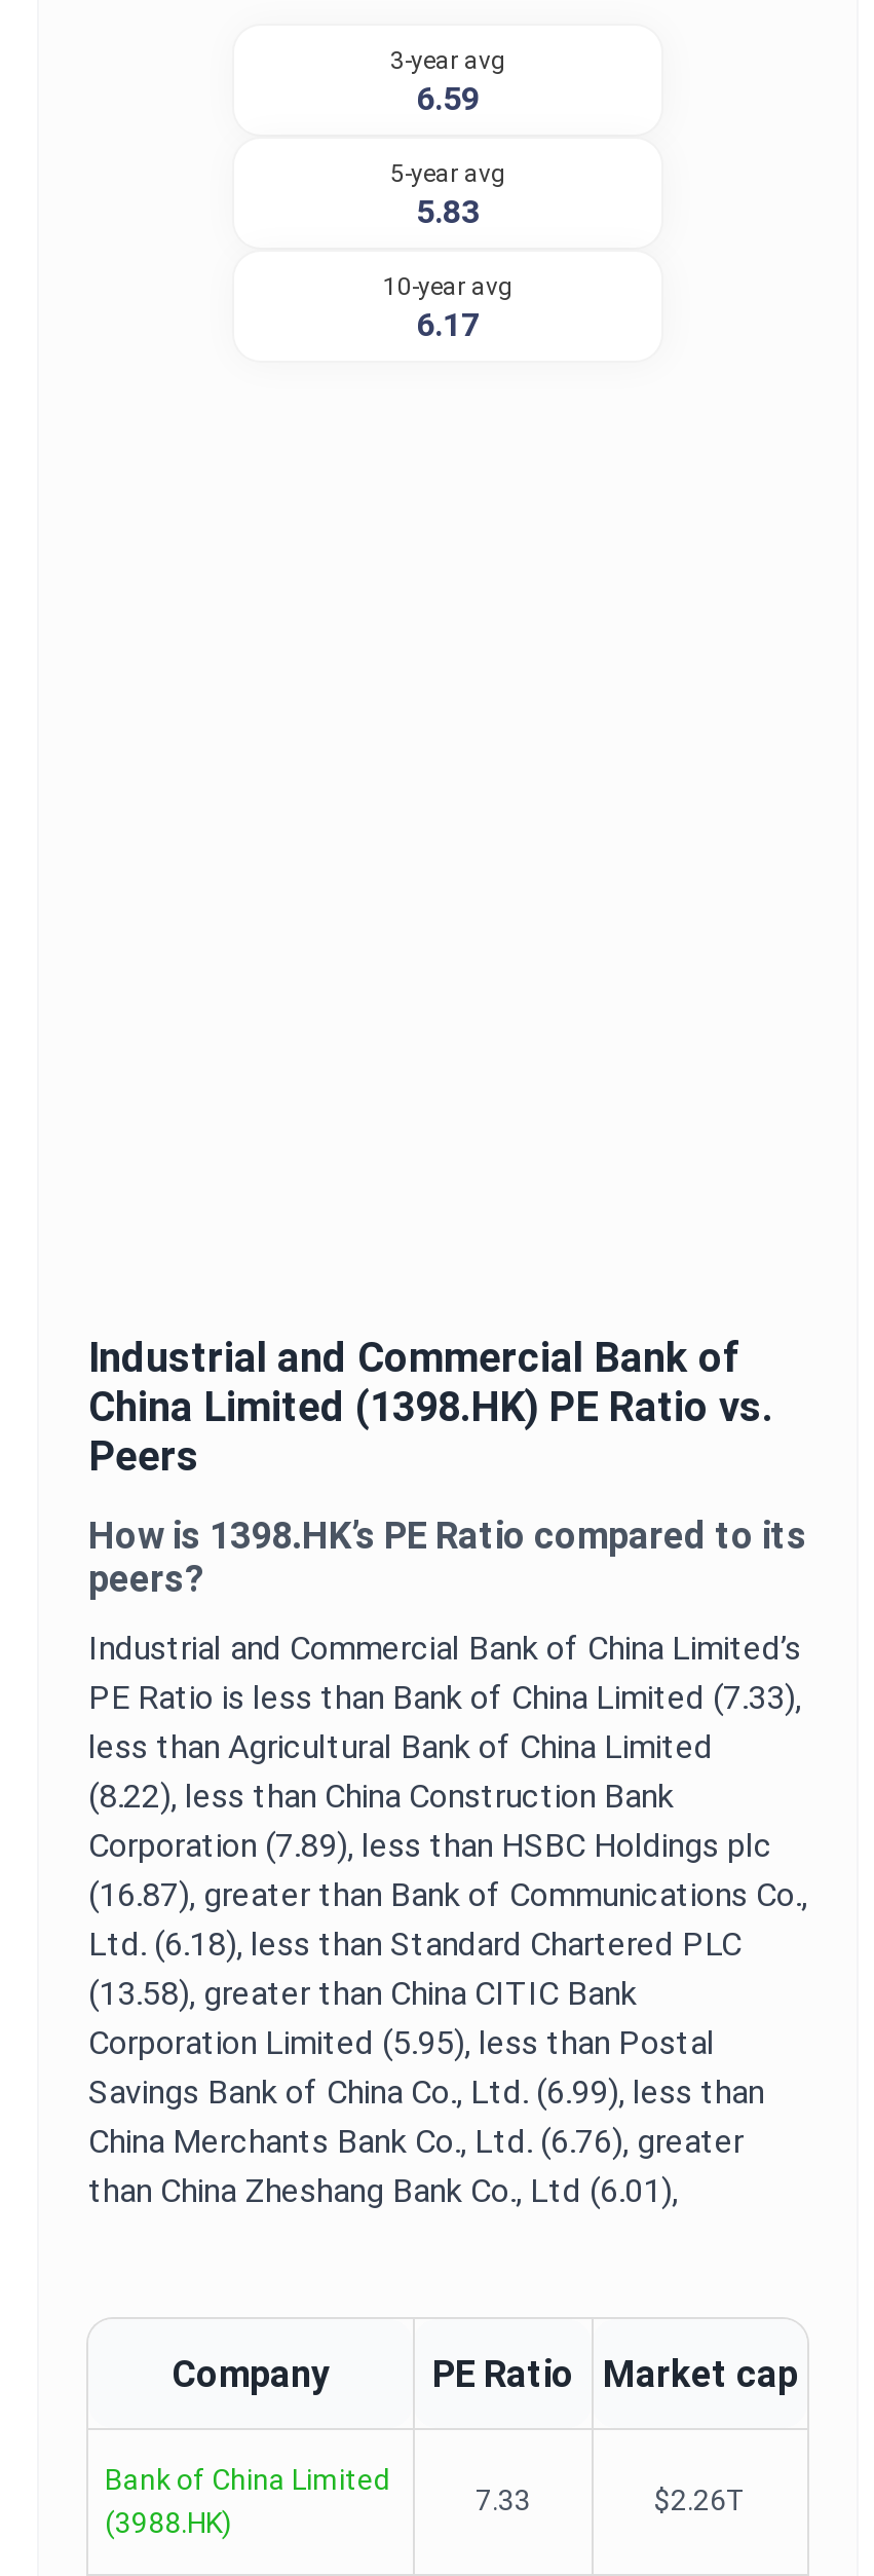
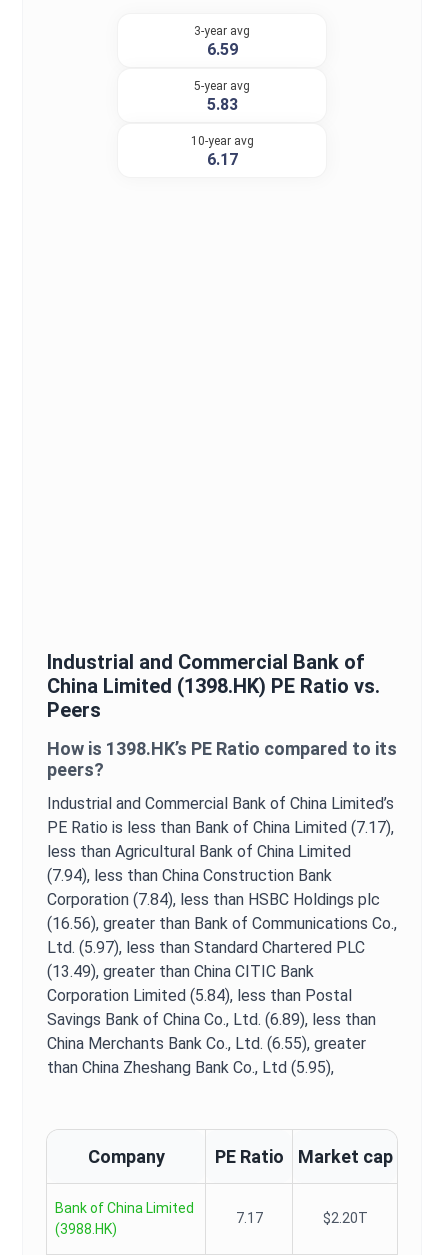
- PE Ratio is less than Bank of China Limited (7.33),
+ PE Ratio is less than Bank of China Limited (7.17),

- (8.22), less than China Construction Bank
+ (7.94), less than China Construction Bank

- Corporation (7.89), less than HSBC Holdings plc
+ Corporation (7.84), less than HSBC Holdings plc

- (16.87), greater than Bank of Communications Co.,
+ (16.56), greater than Bank of Communications Co.,

- Ltd. (6.18), less than Standard Chartered PLC
+ Ltd. (5.97), less than Standard Chartered PLC

- (13.58), greater than China CITIC Bank
+ (13.49), greater than China CITIC Bank

- Corporation Limited (5.95), less than Postal
+ Corporation Limited (5.84), less than Postal

- Savings Bank of China Co., Ltd. (6.99), less than
+ Savings Bank of China Co., Ltd. (6.89), less than

- China Merchants Bank Co., Ltd. (6.76), greater
+ China Merchants Bank Co., Ltd. (6.55), greater

- than China Zheshang Bank Co., Ltd (6.01),
+ than China Zheshang Bank Co., Ltd (5.95),

- 7.33
- $2.26T
+ 7.17
+ $2.20T
